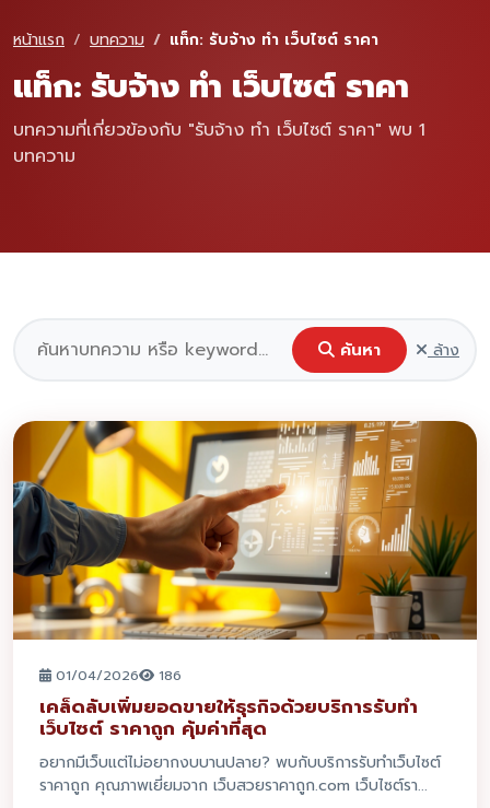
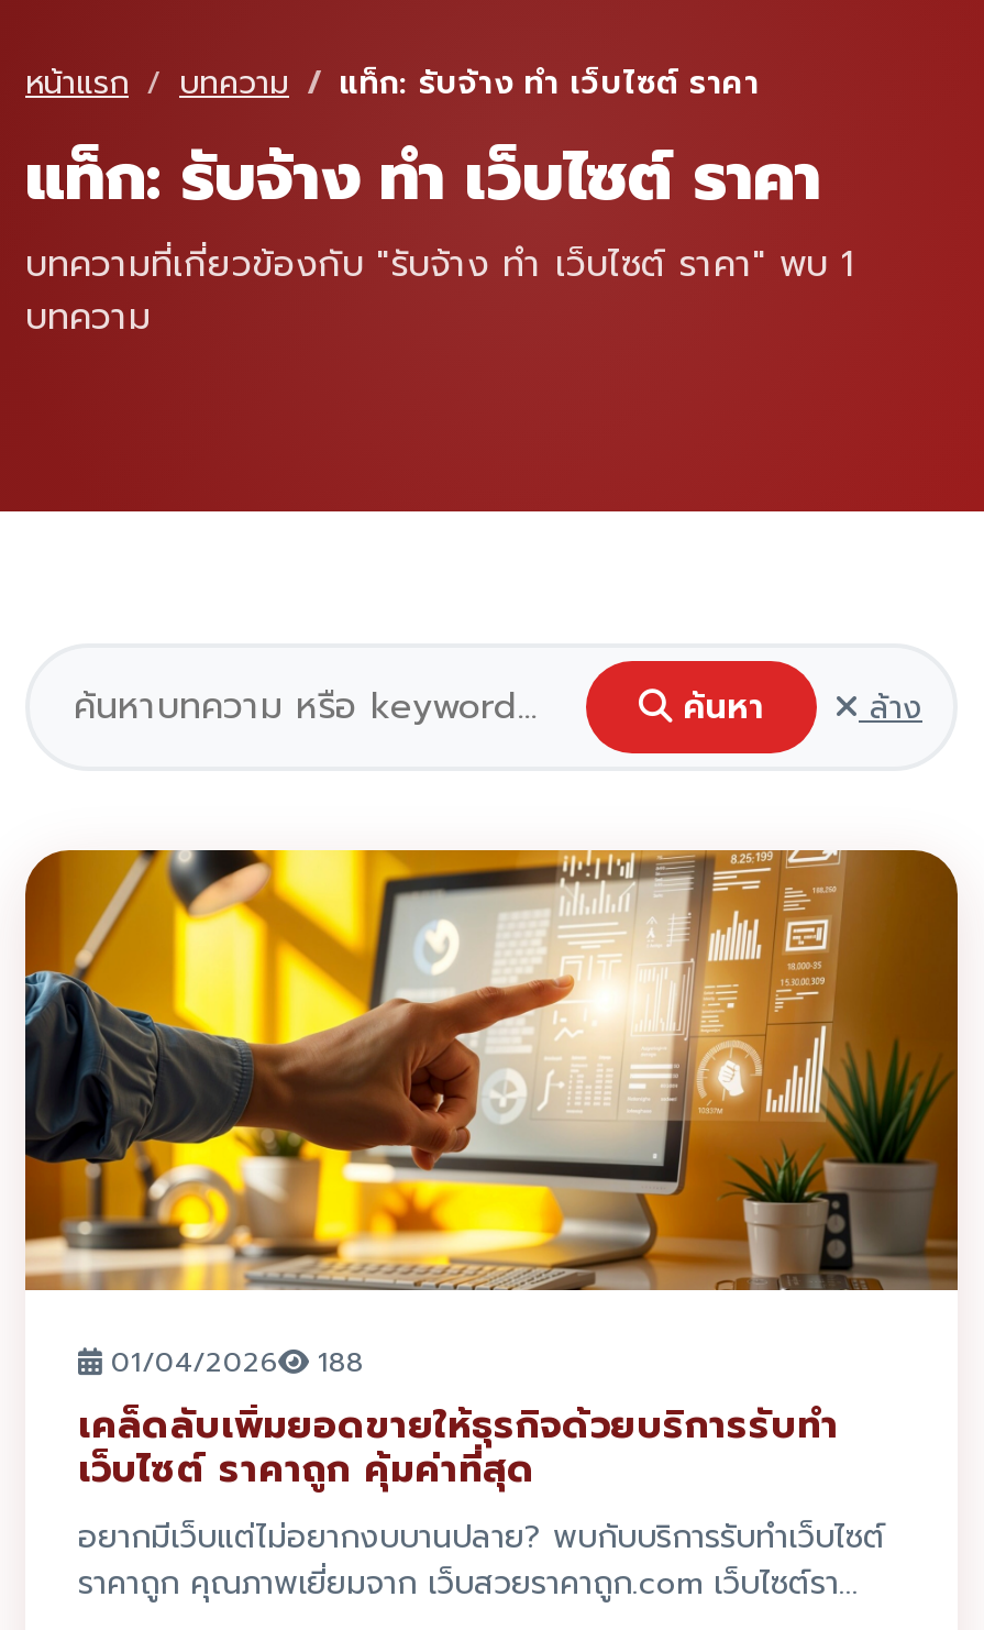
- 01/04/2026 186
+ 01/04/2026 188
